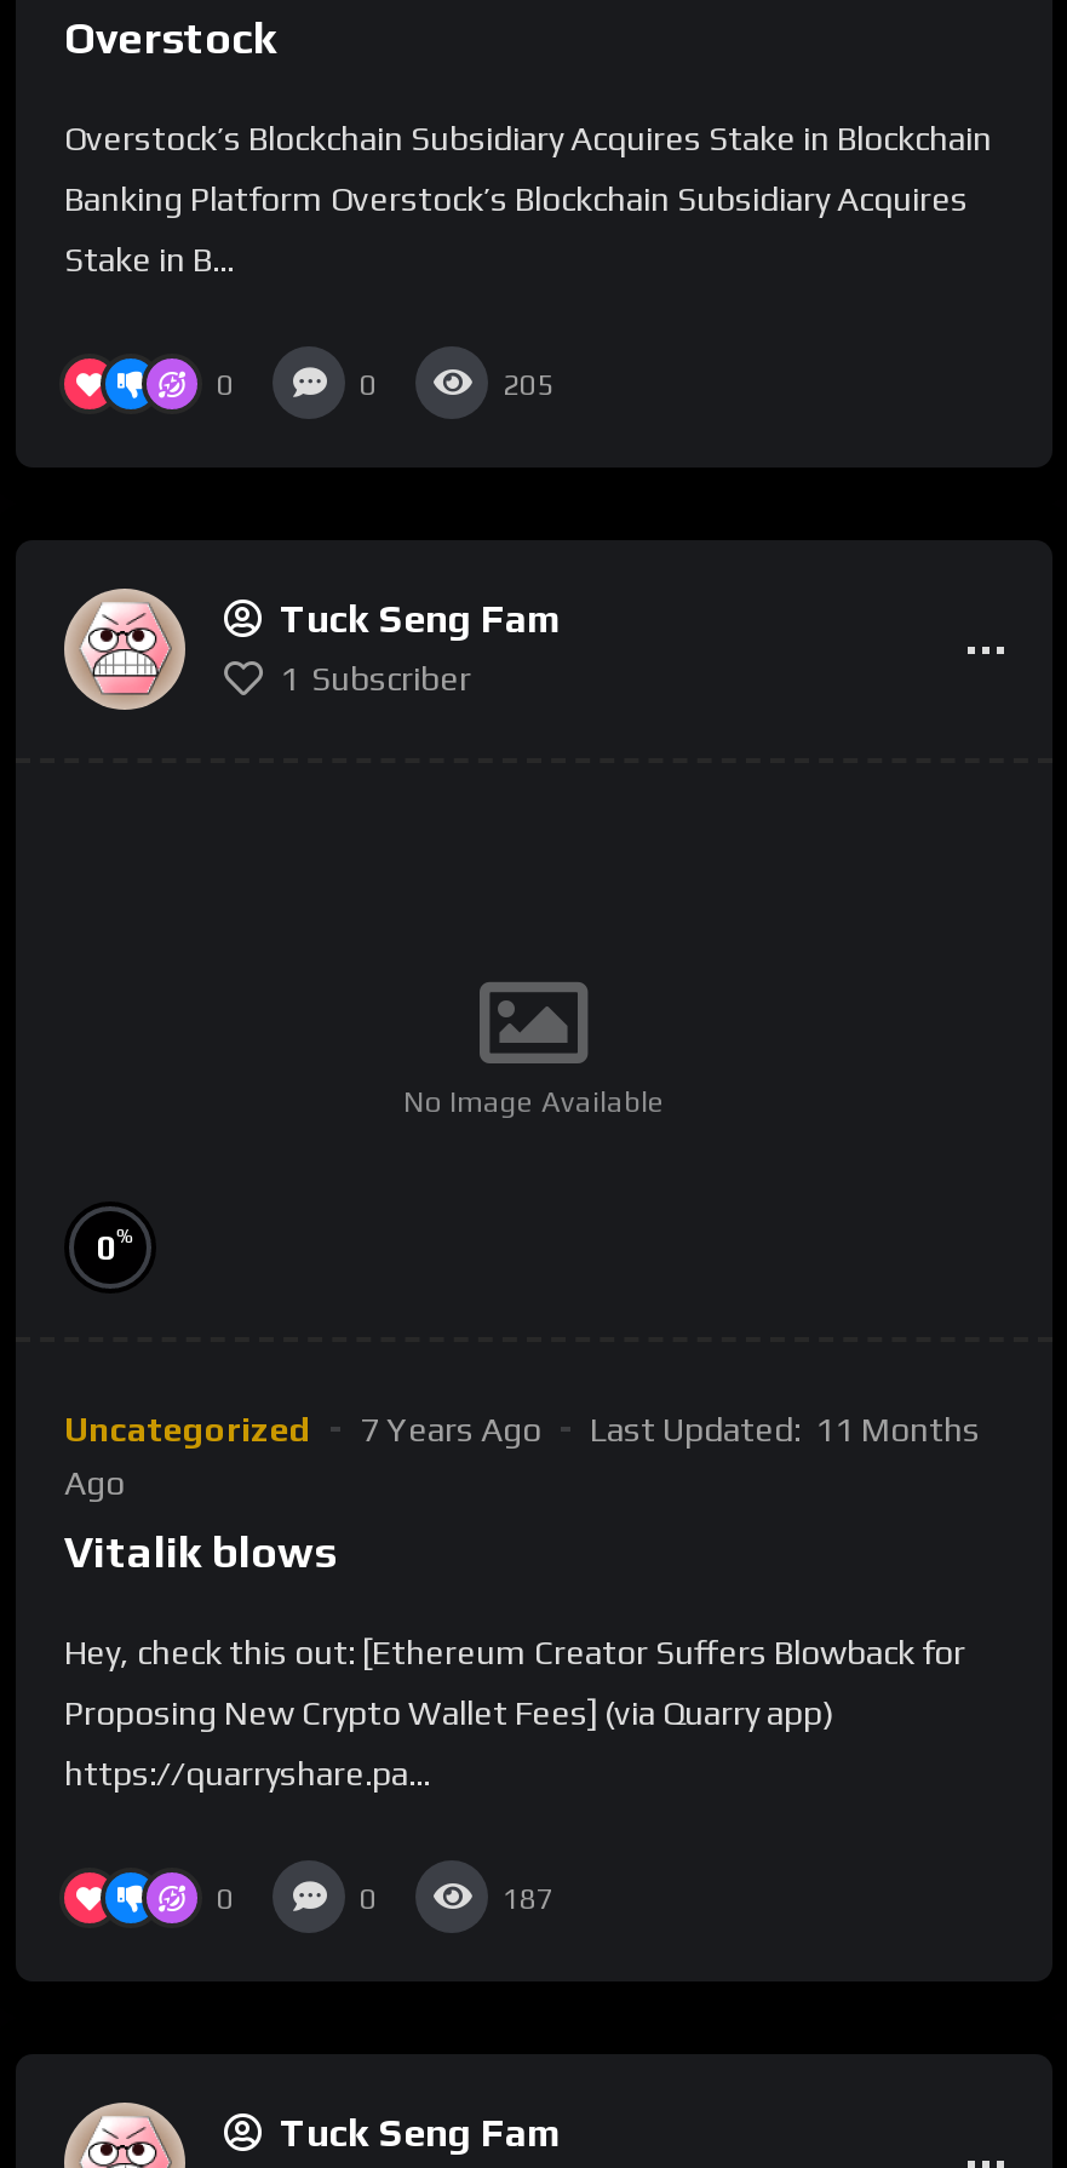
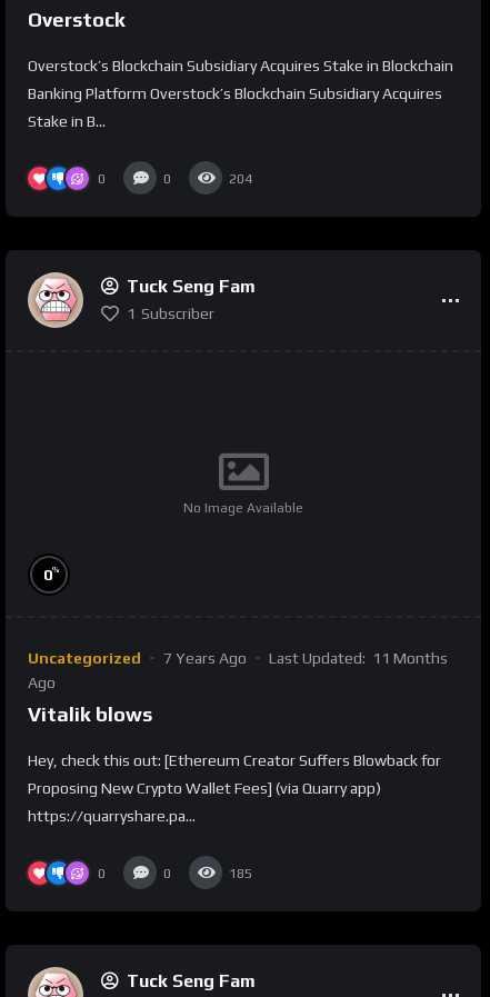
- 205
+ 204

- 187
+ 185
